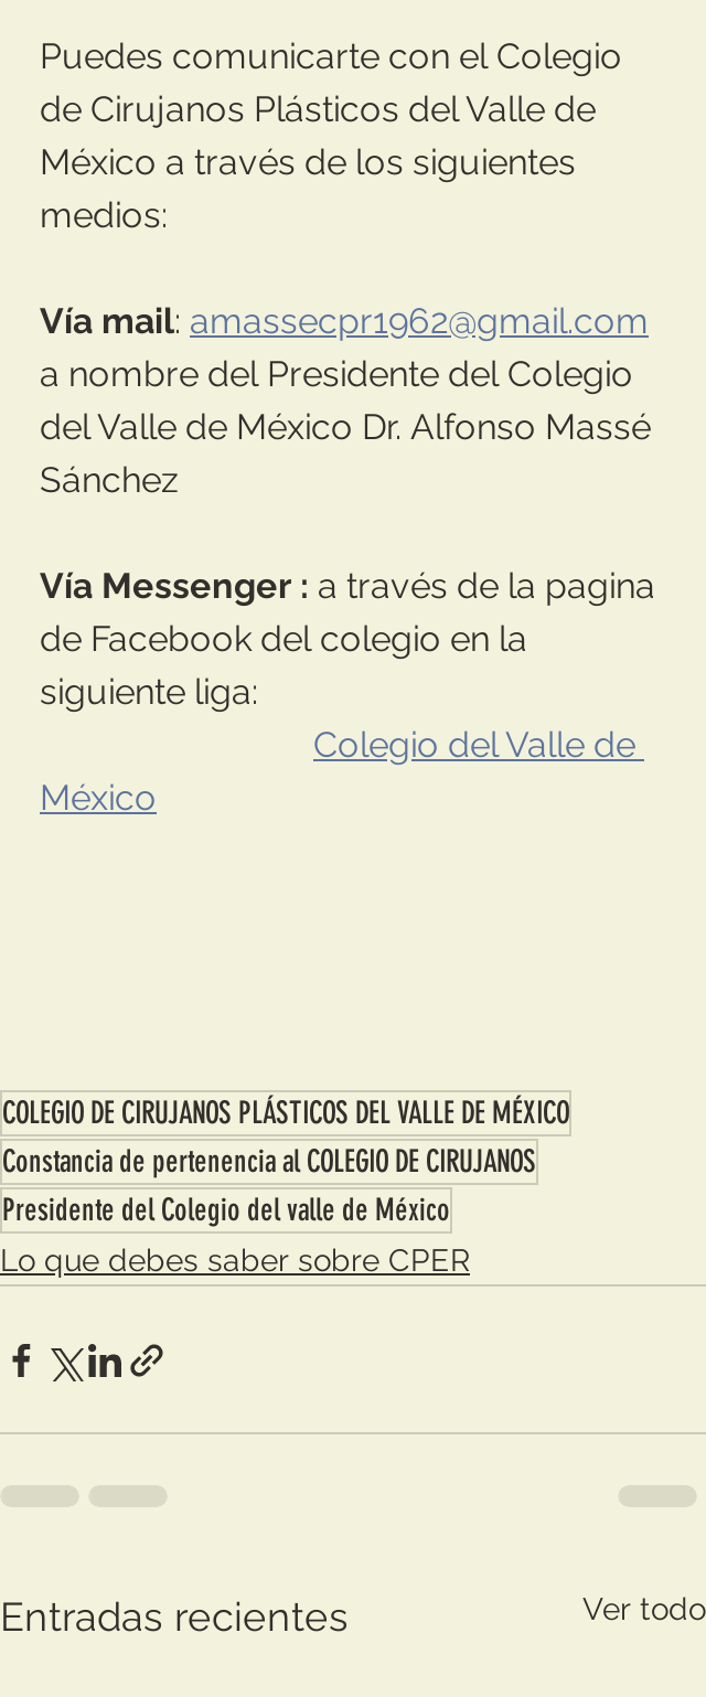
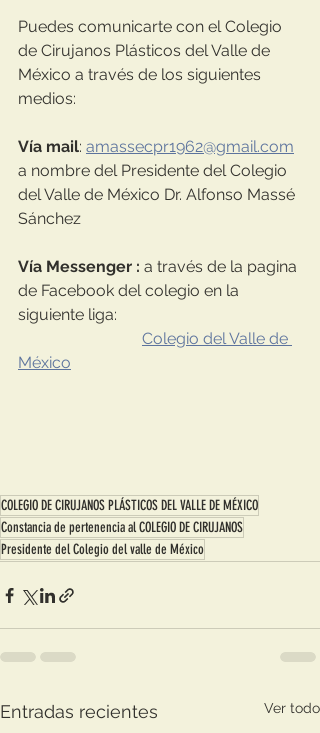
- Lo que debes saber sobre CPER
